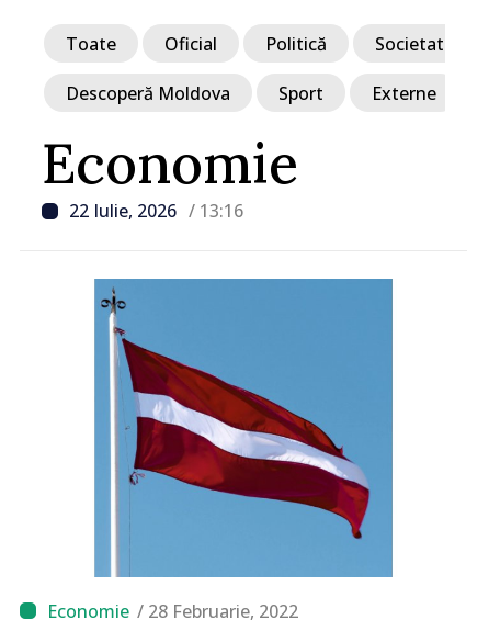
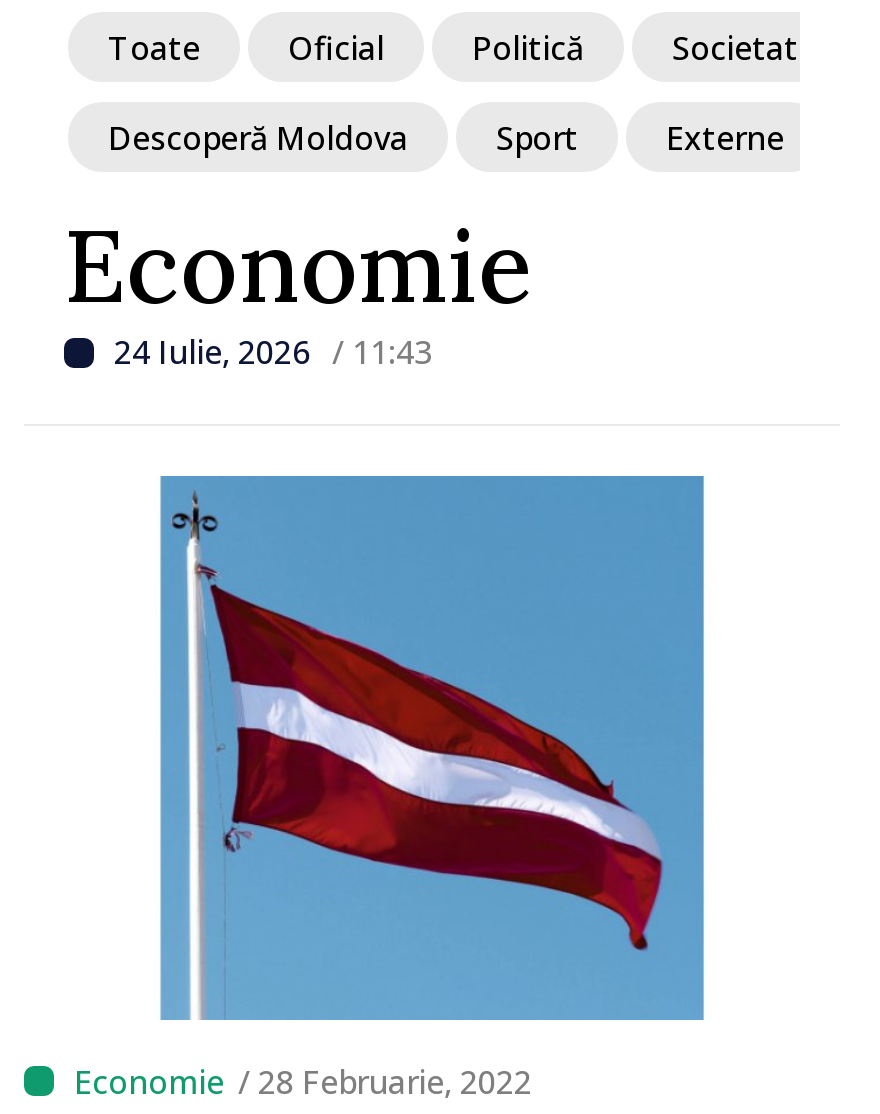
- 22 Iulie, 2026 / 13:16
+ 24 Iulie, 2026 / 11:43
